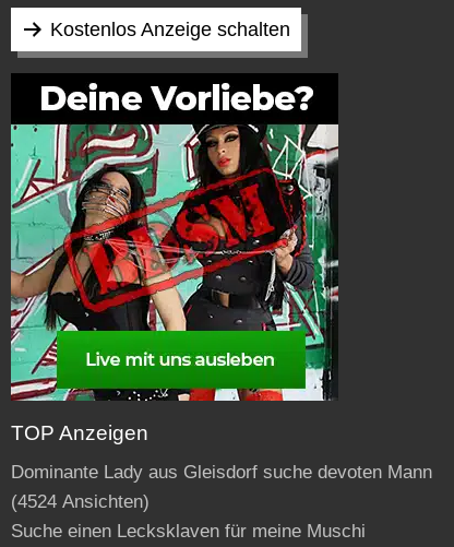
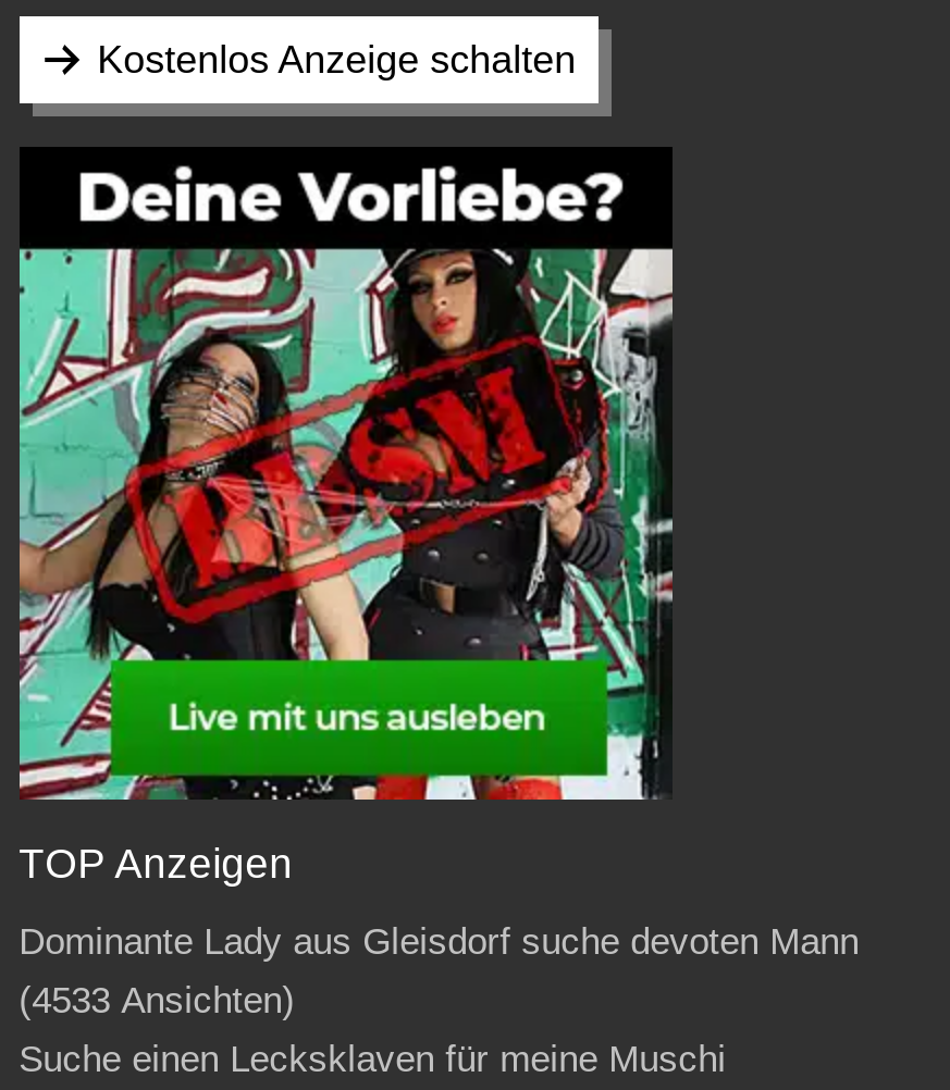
- (4524 Ansichten)
+ (4533 Ansichten)
